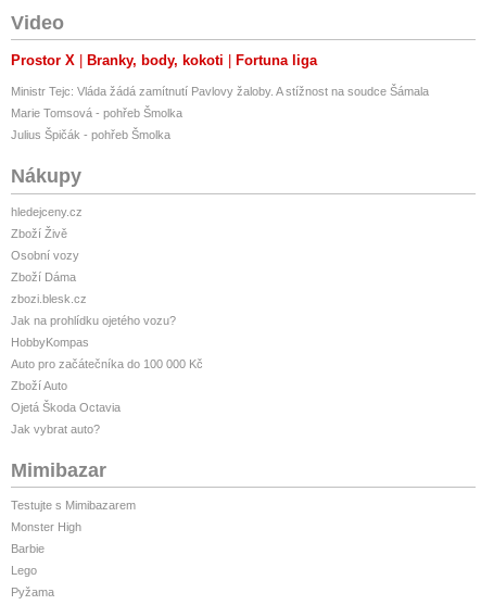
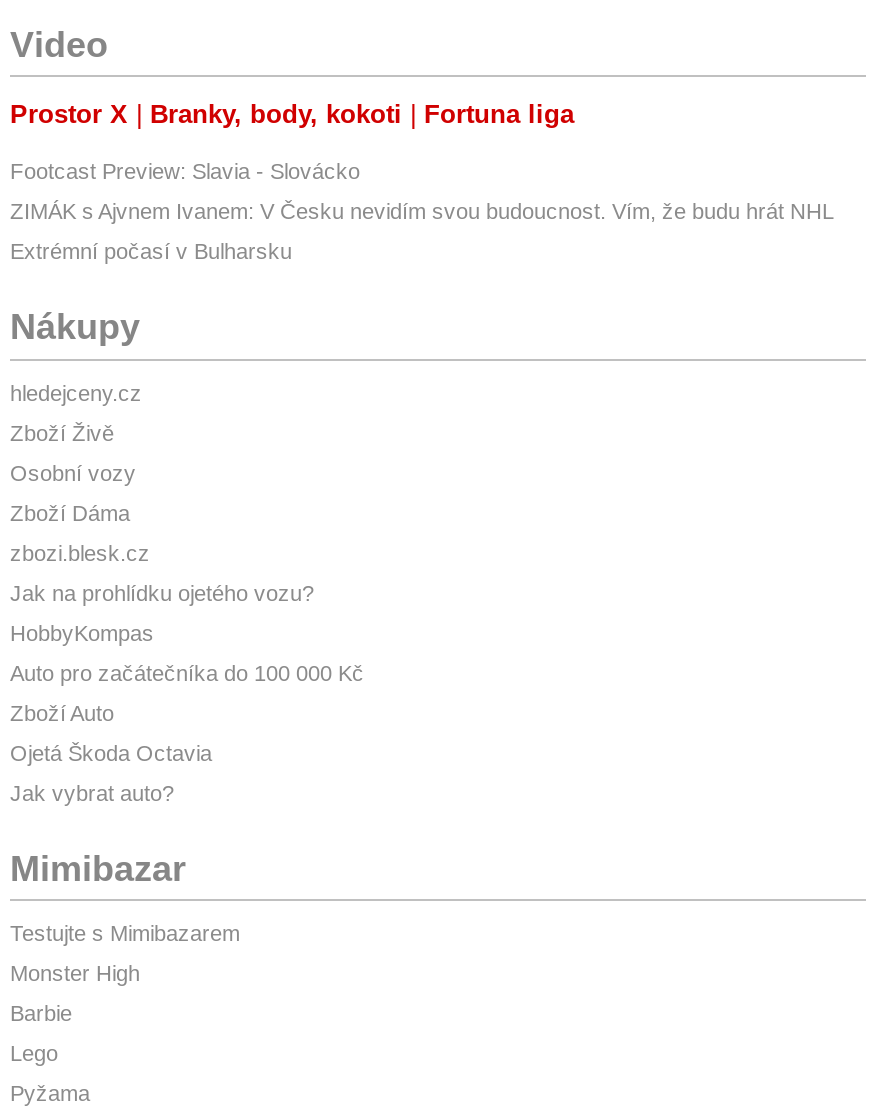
- Ministr Tejc: Vláda žádá zamítnutí Pavlovy žaloby. A stížnost na soudce Šámala
+ Footcast Preview: Slavia - Slovácko

- Marie Tomsová - pohřeb Šmolka
+ ZIMÁK s Ajvnem Ivanem: V Česku nevidím svou budoucnost. Vím, že budu hrát NHL

- Julius Špičák - pohřeb Šmolka
+ Extrémní počasí v Bulharsku
